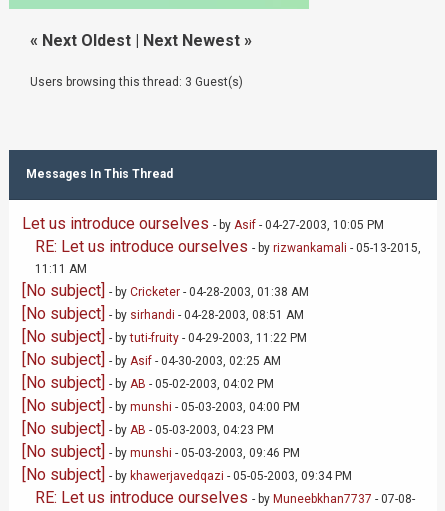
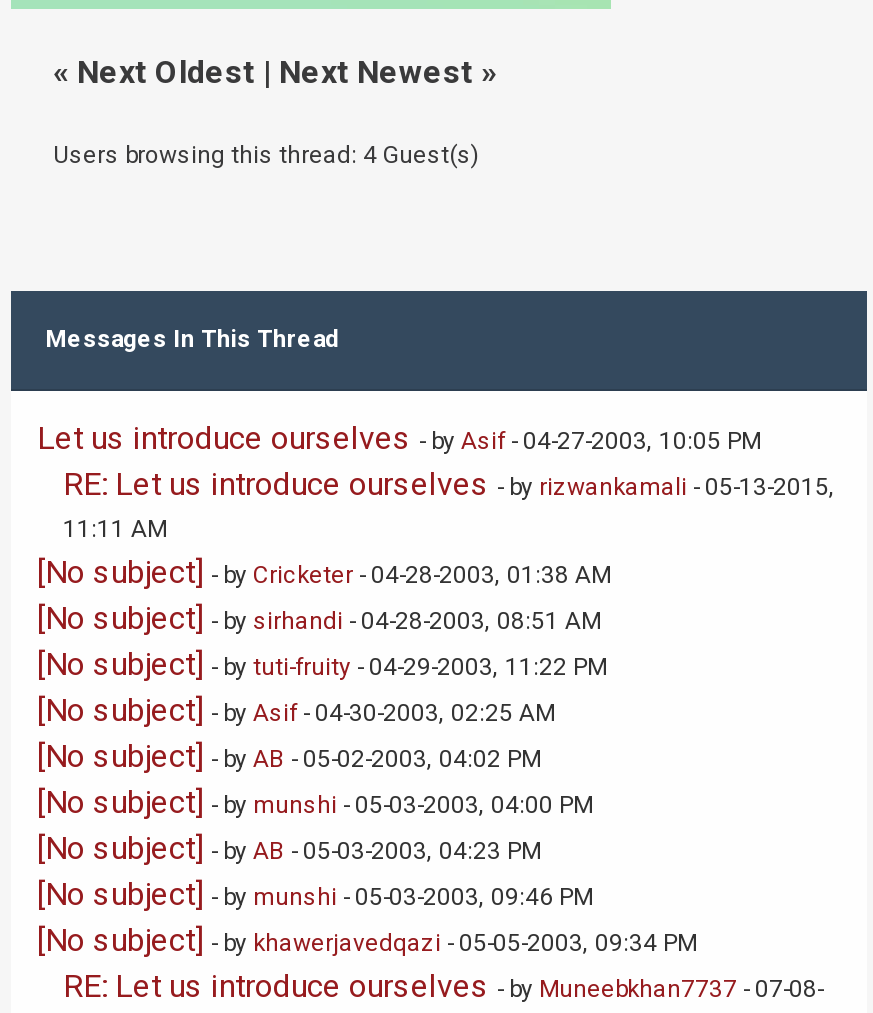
- Users browsing this thread: 3 Guest(s)
+ Users browsing this thread: 4 Guest(s)
